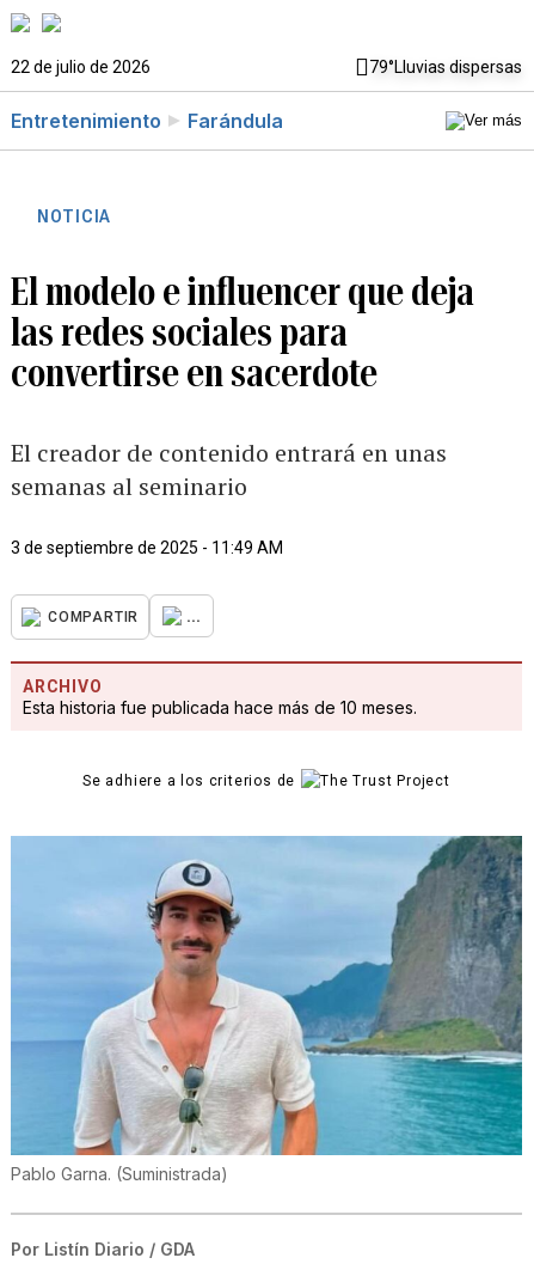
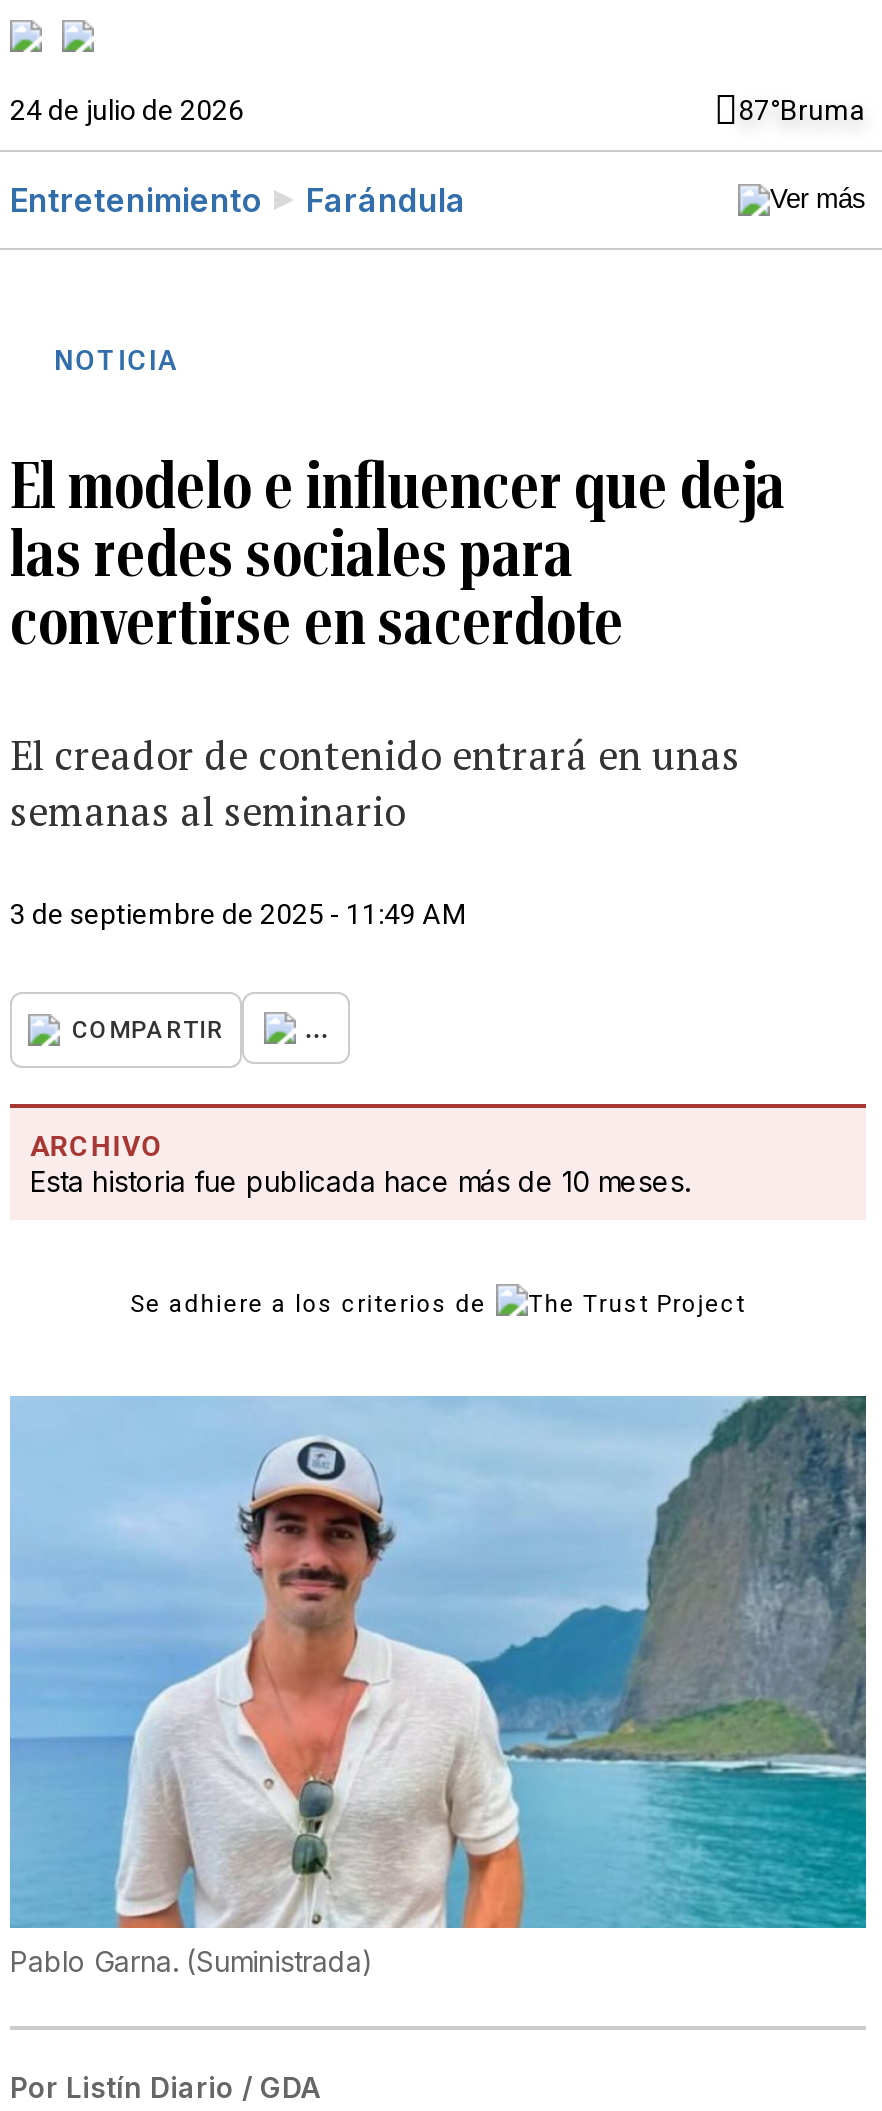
- 22 de julio de 2026
- 79°Lluvias dispersas
+ 24 de julio de 2026
+ 87°Bruma
